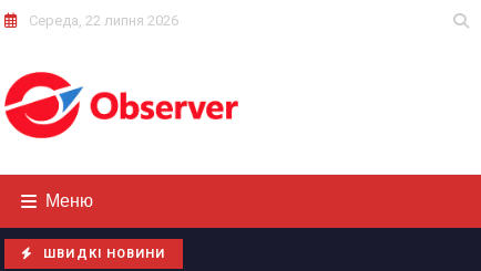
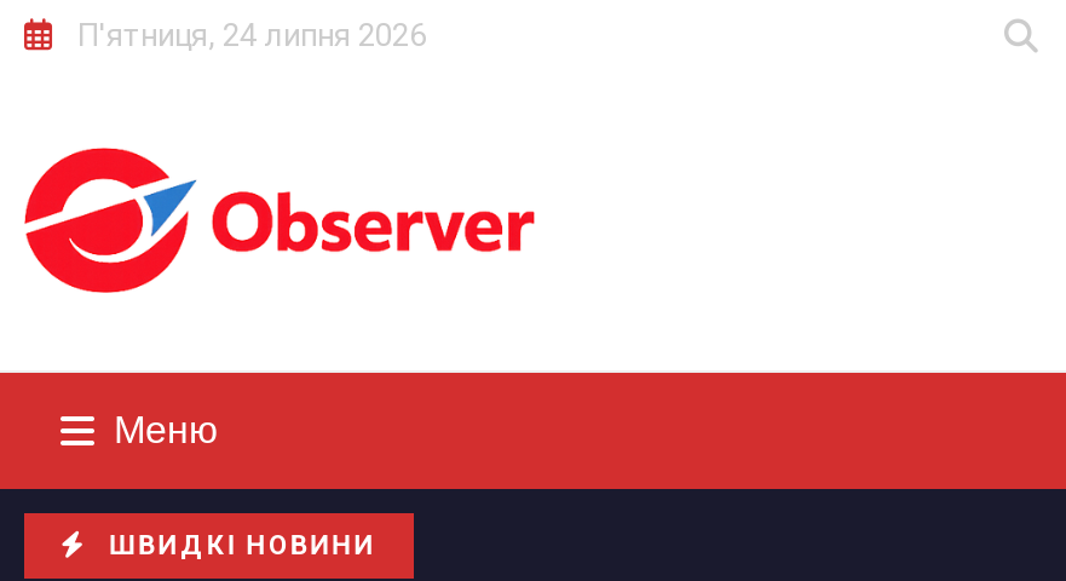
- Середа, 22 липня 2026
+ П'ятниця, 24 липня 2026
